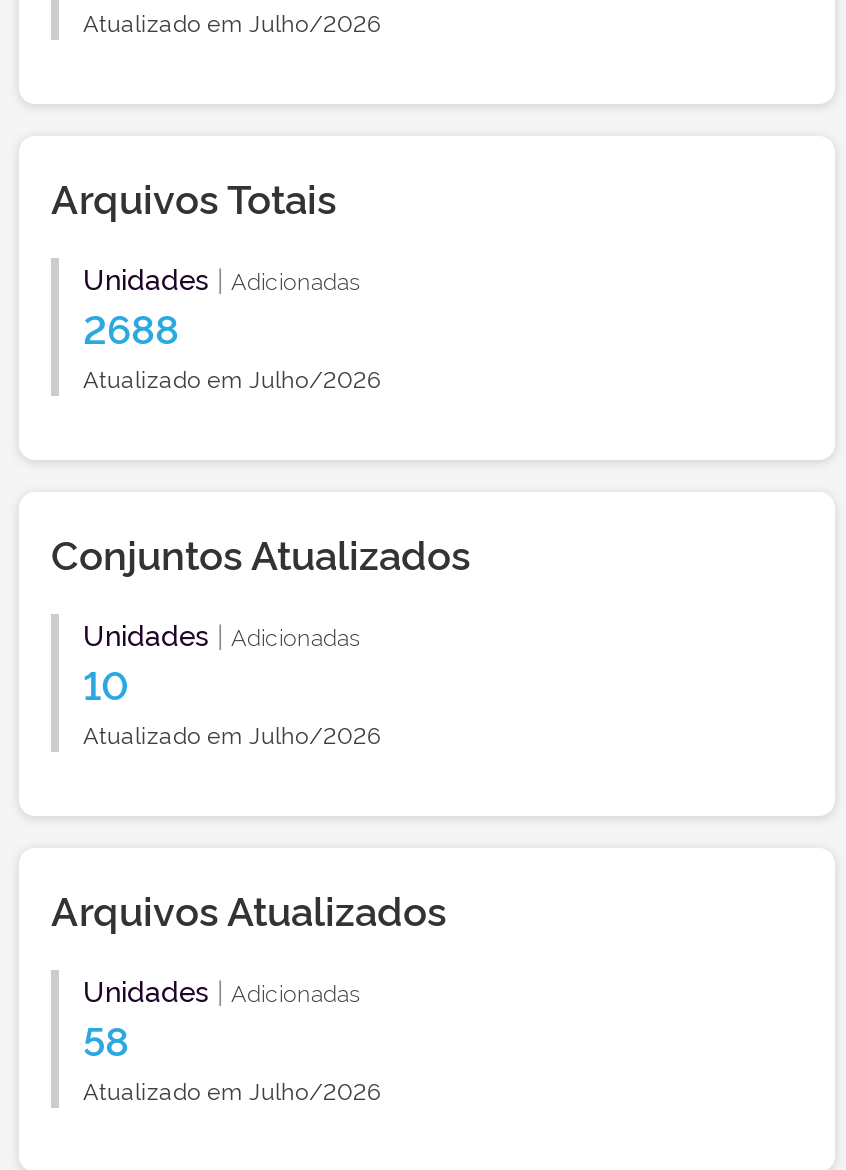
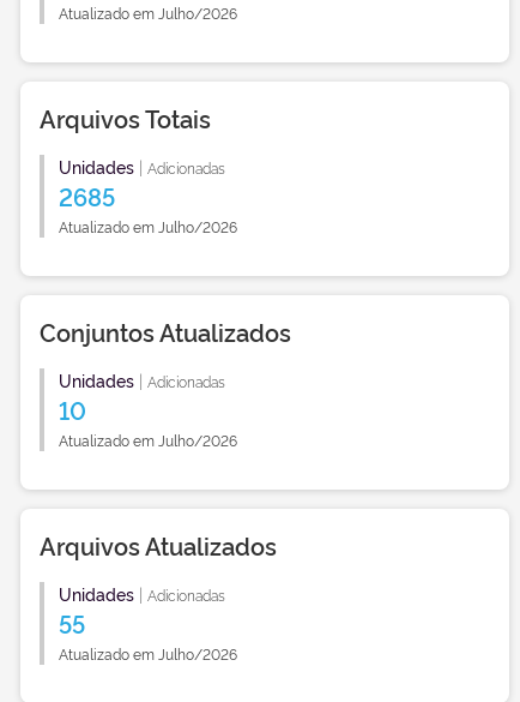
- 2688
+ 2685

- 58
+ 55
